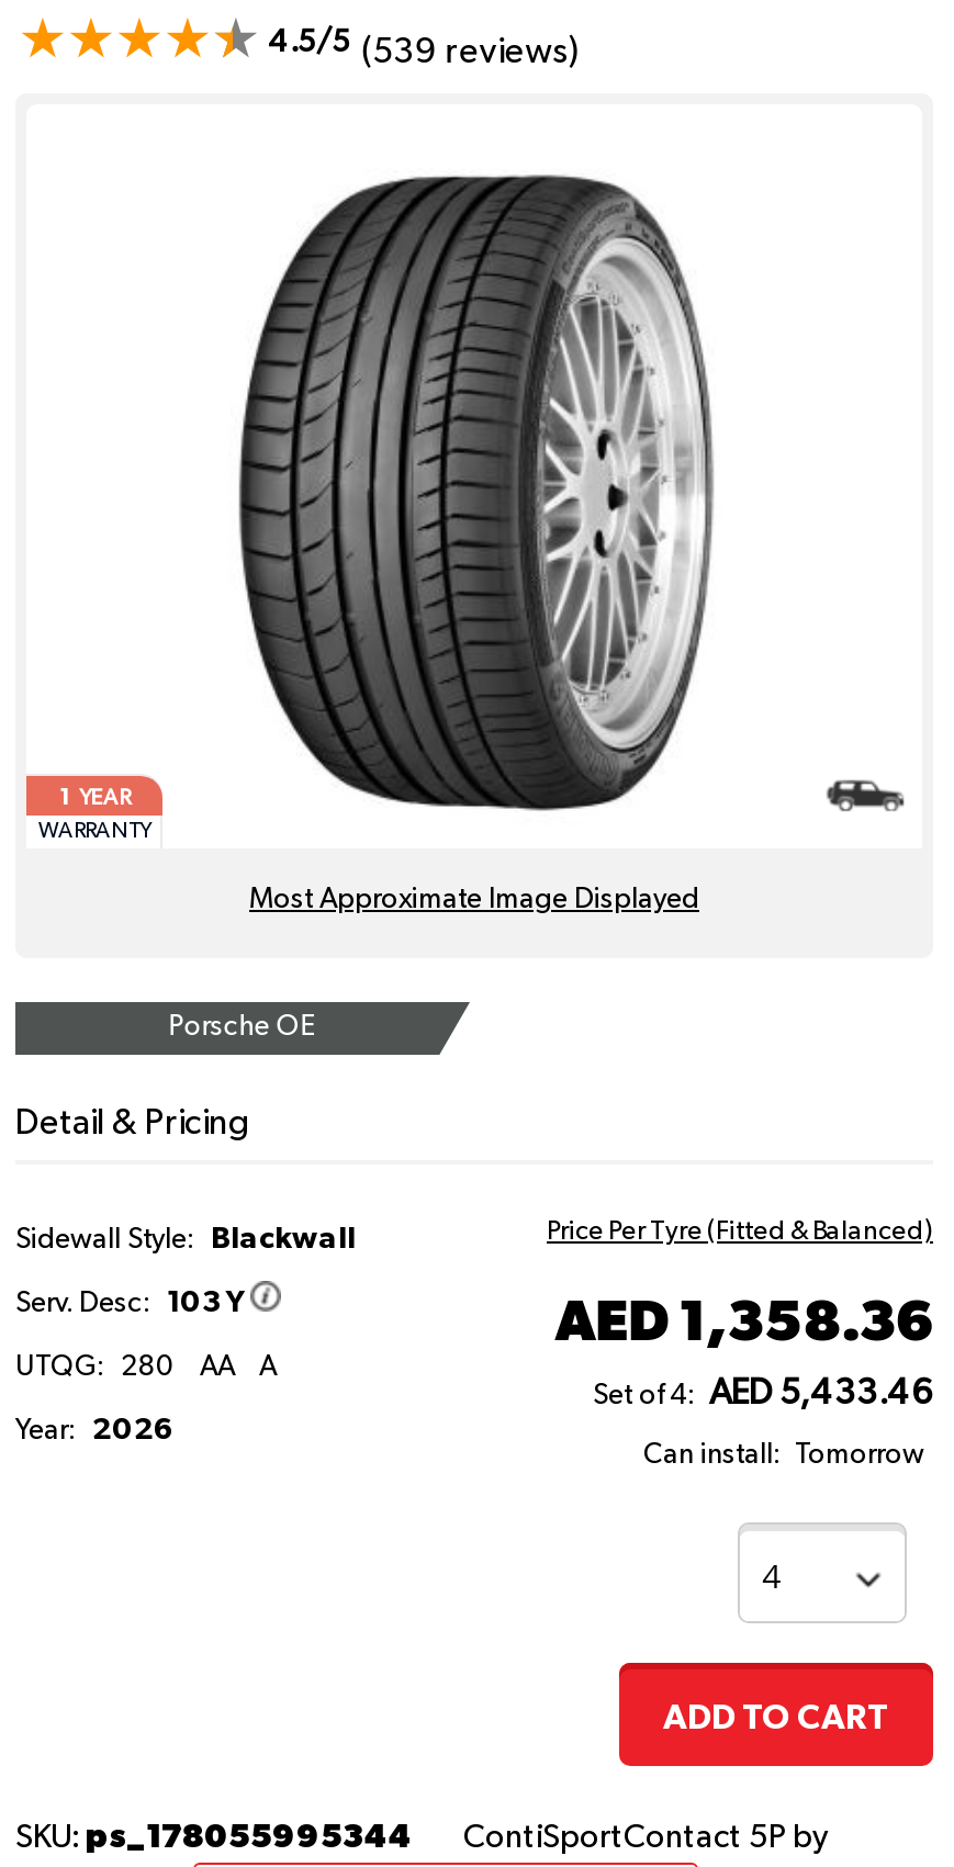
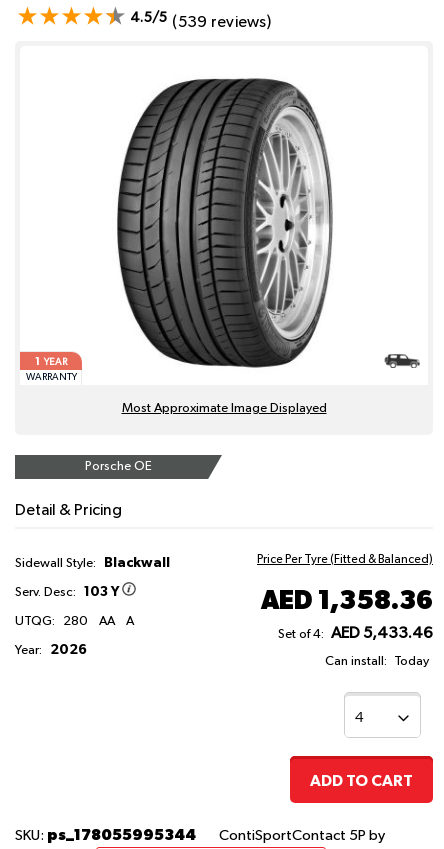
- Can install: Tomorrow
+ Can install: Today
